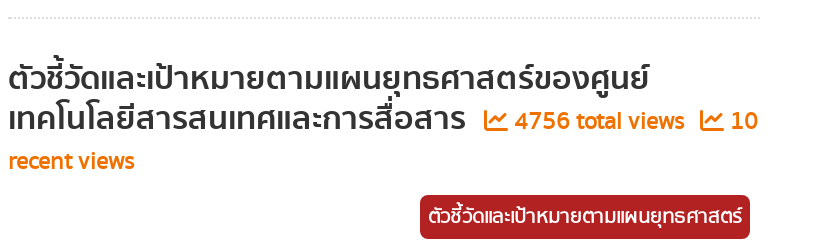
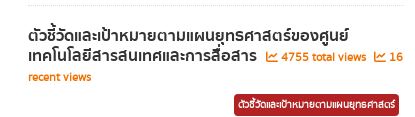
- 4756 total views
+ 4755 total views

- 10
+ 16
